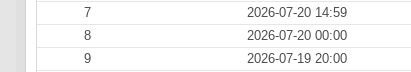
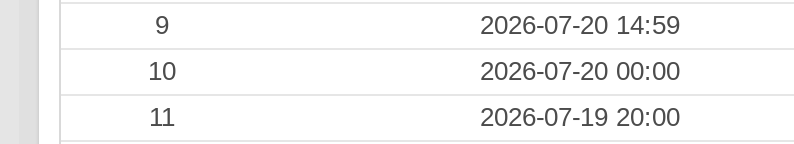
- 7
+ 9

- 8
+ 10

- 9
+ 11
